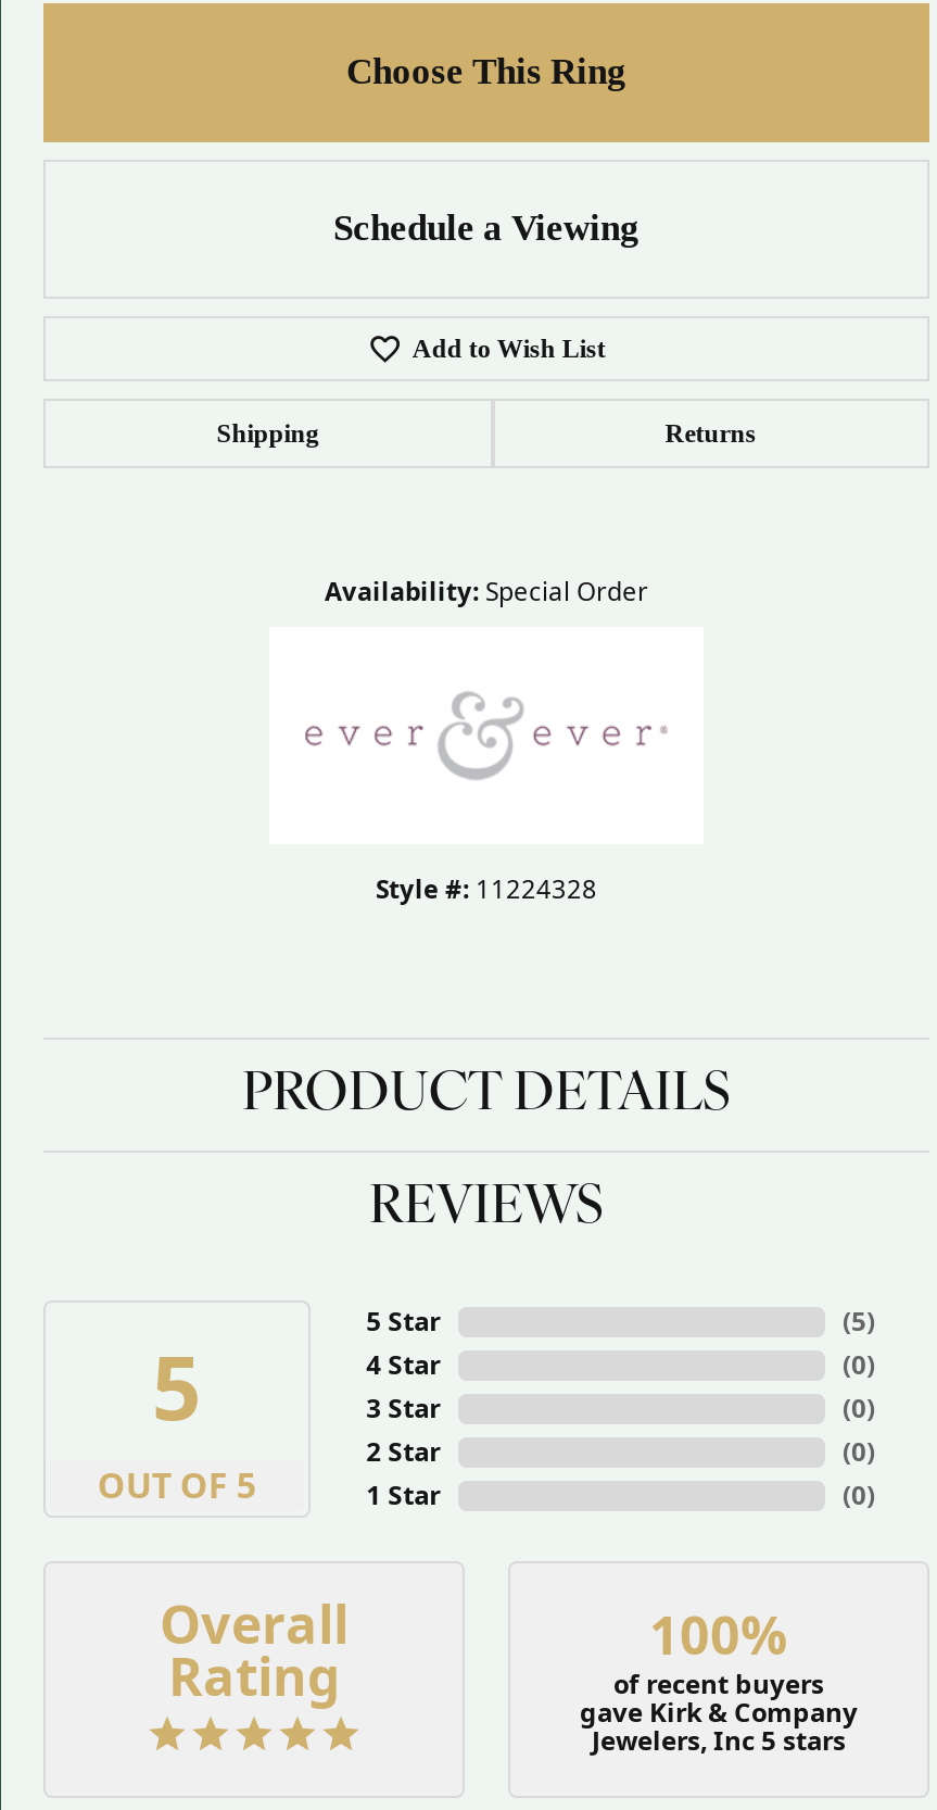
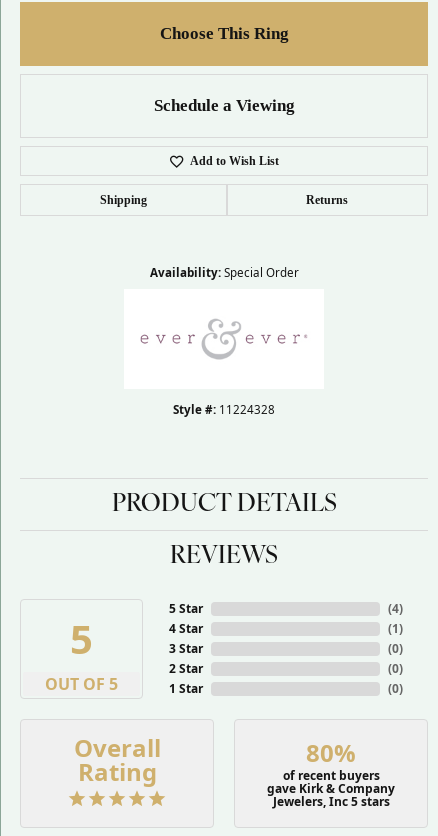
- (5)
+ (4)

- (0)
+ (1)

- 100%
+ 80%
